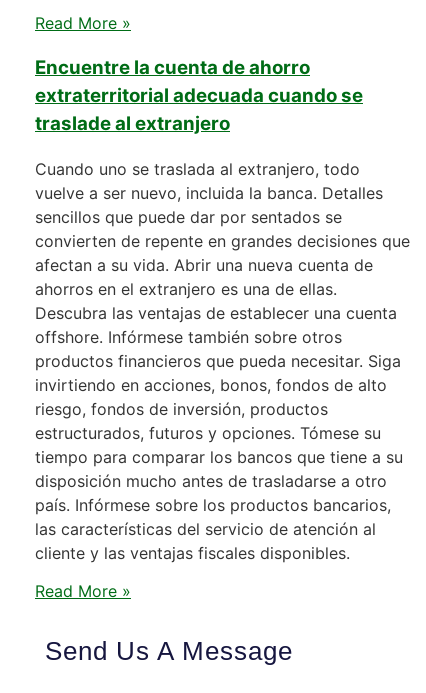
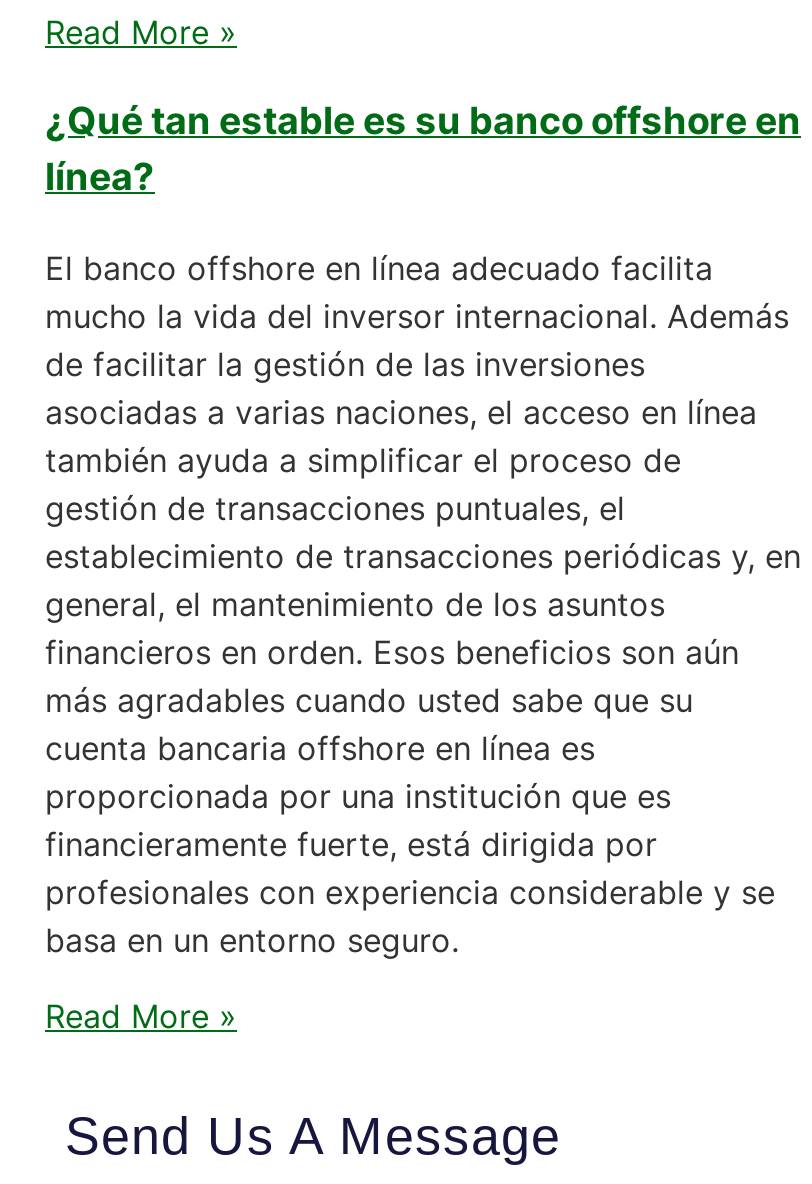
- Encuentre la cuenta de ahorro
- extraterritorial adecuada cuando se
- traslade al extranjero
+ ¿Qué tan estable es su banco offshore en
+ línea?

- Cuando uno se traslada al extranjero, todo
- vuelve a ser nuevo, incluida la banca. Detalles
- sencillos que puede dar por sentados se
- convierten de repente en grandes decisiones que
- afectan a su vida. Abrir una nueva cuenta de
- ahorros en el extranjero es una de ellas.
- Descubra las ventajas de establecer una cuenta
- offshore. Infórmese también sobre otros
- productos financieros que pueda necesitar. Siga
- invirtiendo en acciones, bonos, fondos de alto
- riesgo, fondos de inversión, productos
- estructurados, futuros y opciones. Tómese su
- tiempo para comparar los bancos que tiene a su
- disposición mucho antes de trasladarse a otro
- país. Infórmese sobre los productos bancarios,
- las características del servicio de atención al
- cliente y las ventajas fiscales disponibles.
+ El banco offshore en línea adecuado facilita
+ mucho la vida del inversor internacional. Además
+ de facilitar la gestión de las inversiones
+ asociadas a varias naciones, el acceso en línea
+ también ayuda a simplificar el proceso de
+ gestión de transacciones puntuales, el
+ establecimiento de transacciones periódicas y, en
+ general, el mantenimiento de los asuntos
+ financieros en orden. Esos beneficios son aún
+ más agradables cuando usted sabe que su
+ cuenta bancaria offshore en línea es
+ proporcionada por una institución que es
+ financieramente fuerte, está dirigida por
+ profesionales con experiencia considerable y se
+ basa en un entorno seguro.
